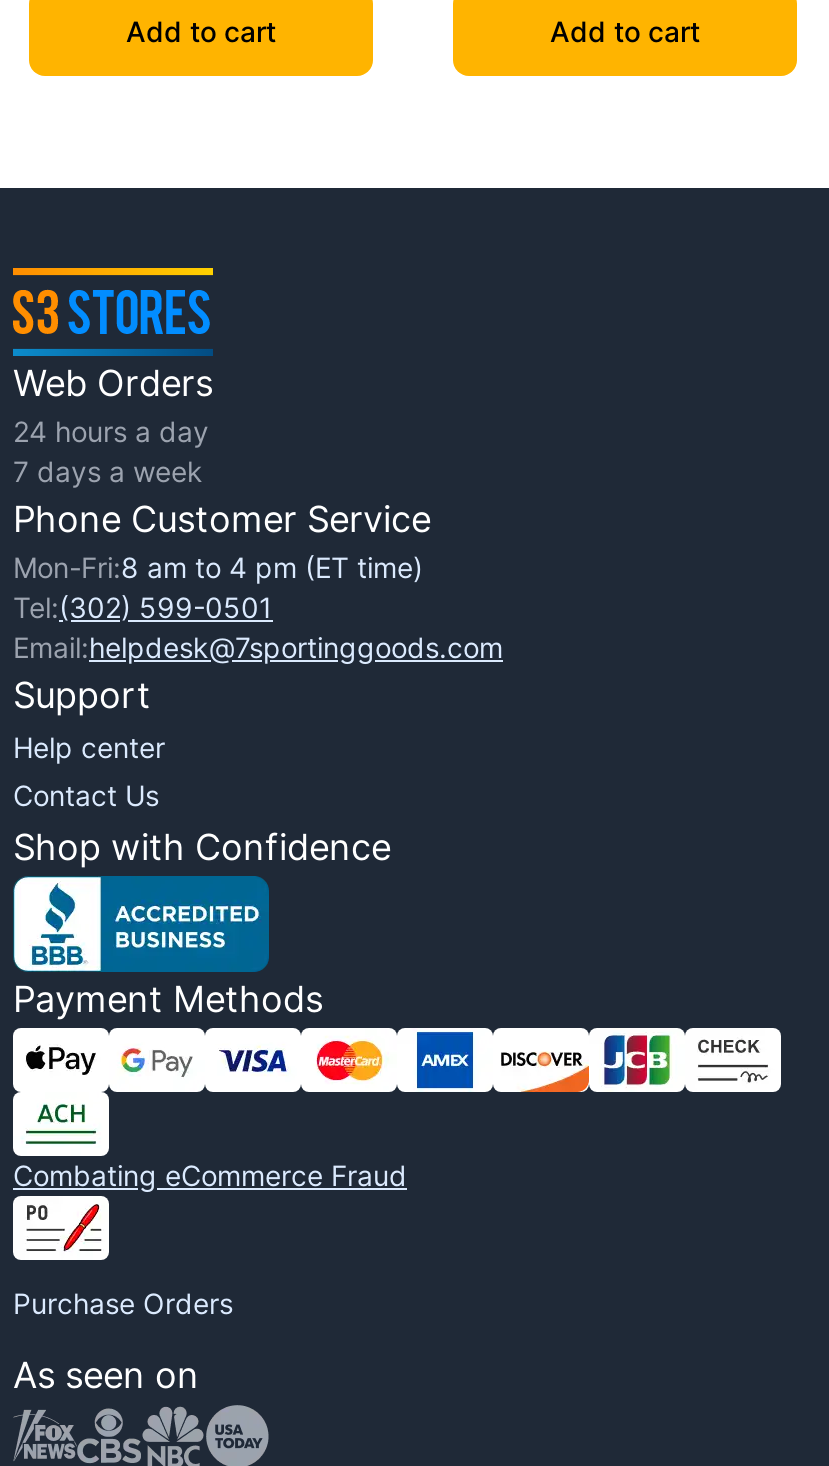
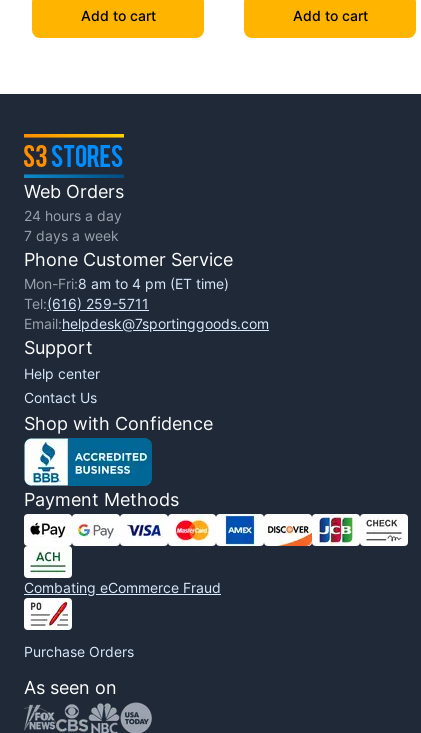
- Tel:(302) 599-0501
+ Tel:(616) 259-5711
